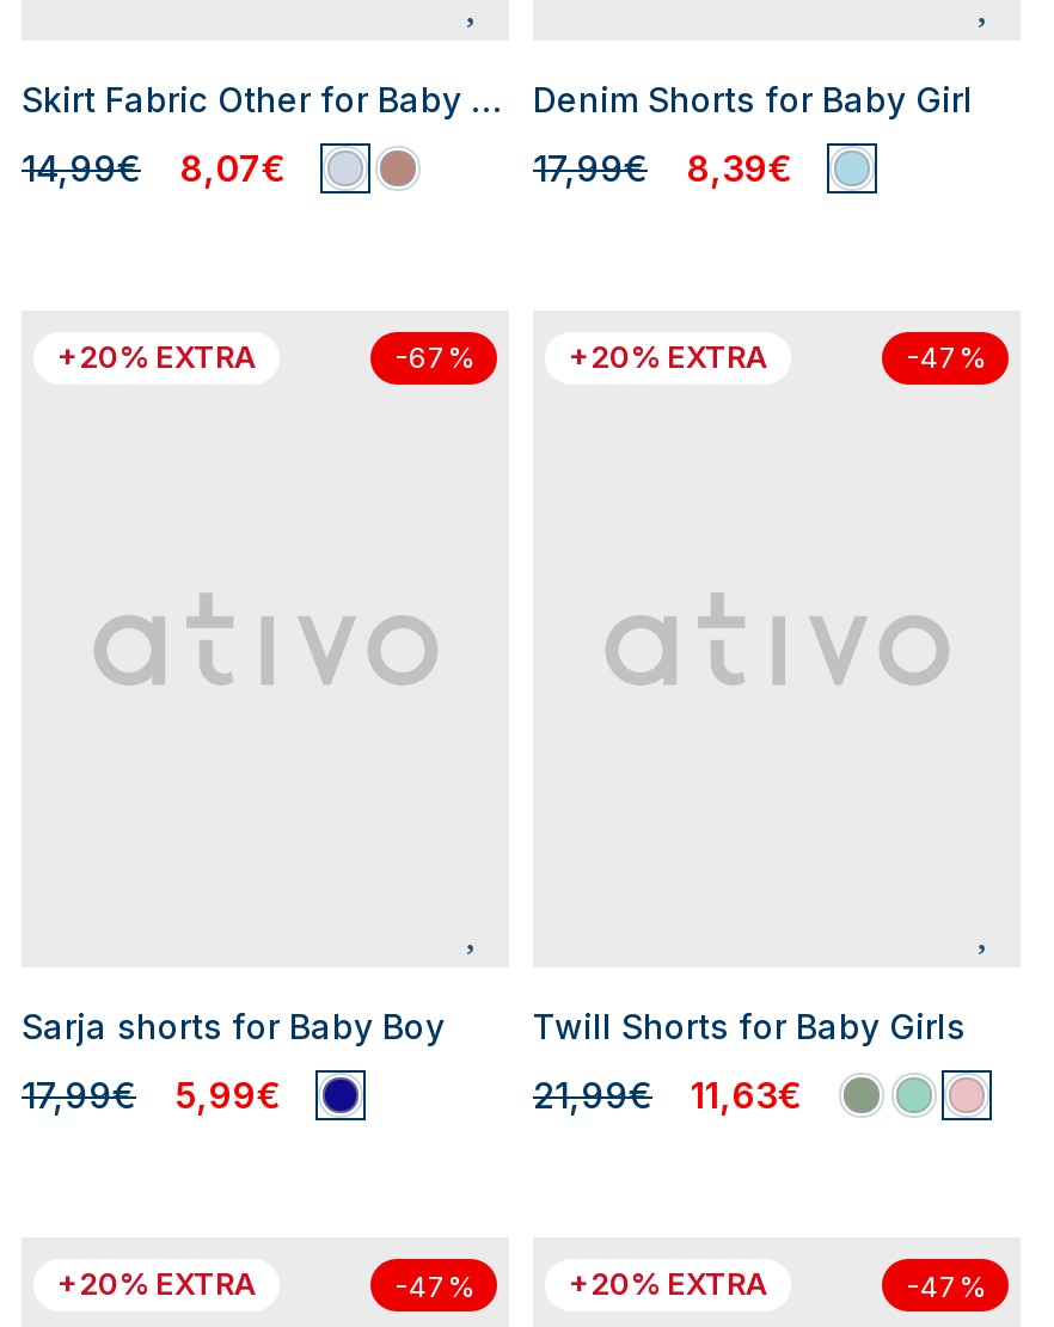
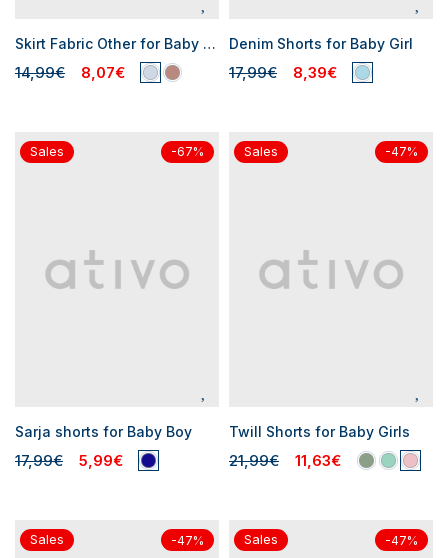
- +20% EXTRA
+ Sales

- +20% EXTRA
+ Sales

- +20% EXTRA
+ Sales

- +20% EXTRA
+ Sales
